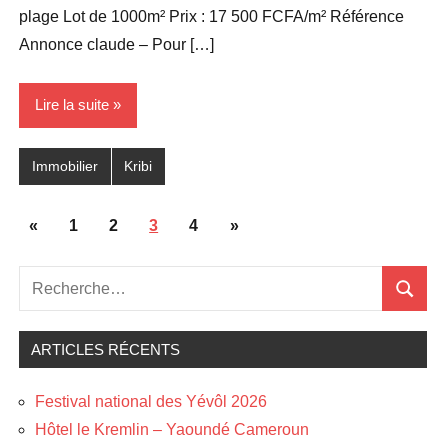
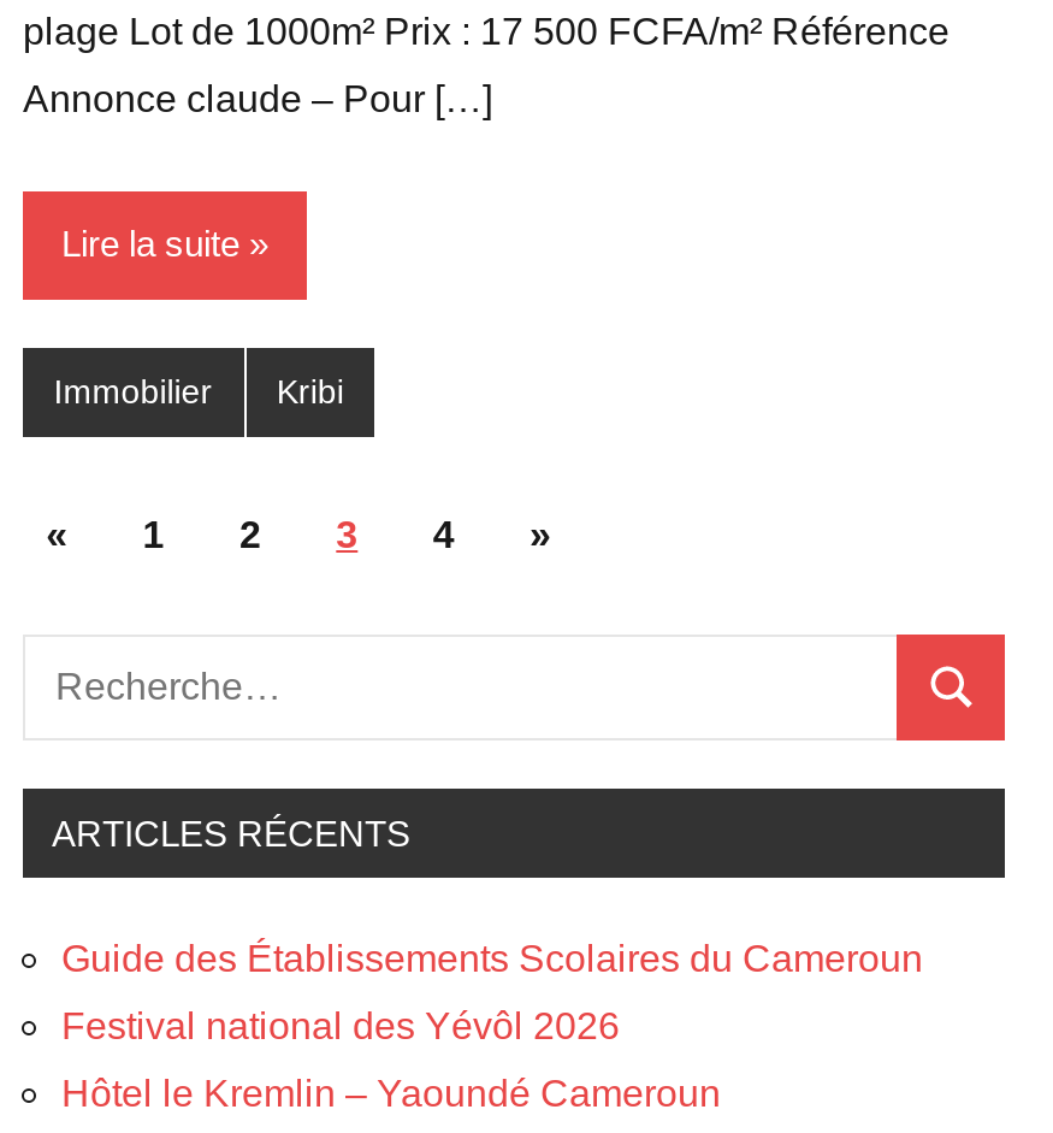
+ Guide des Établissements Scolaires du Cameroun
